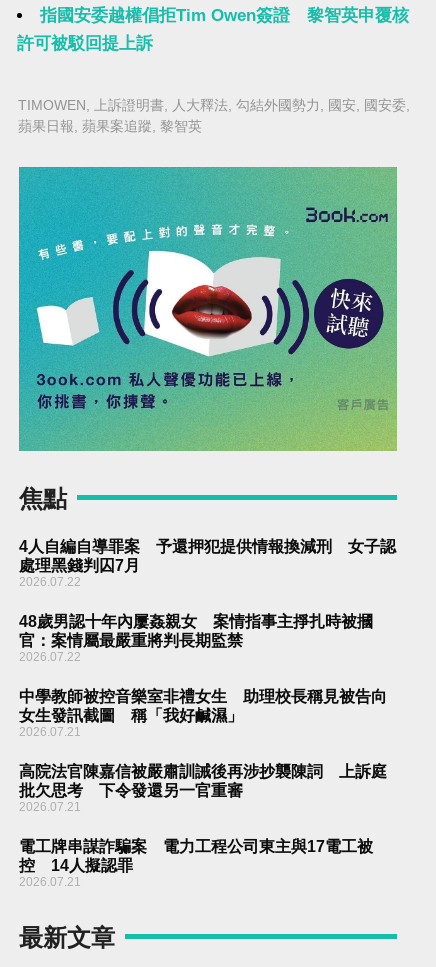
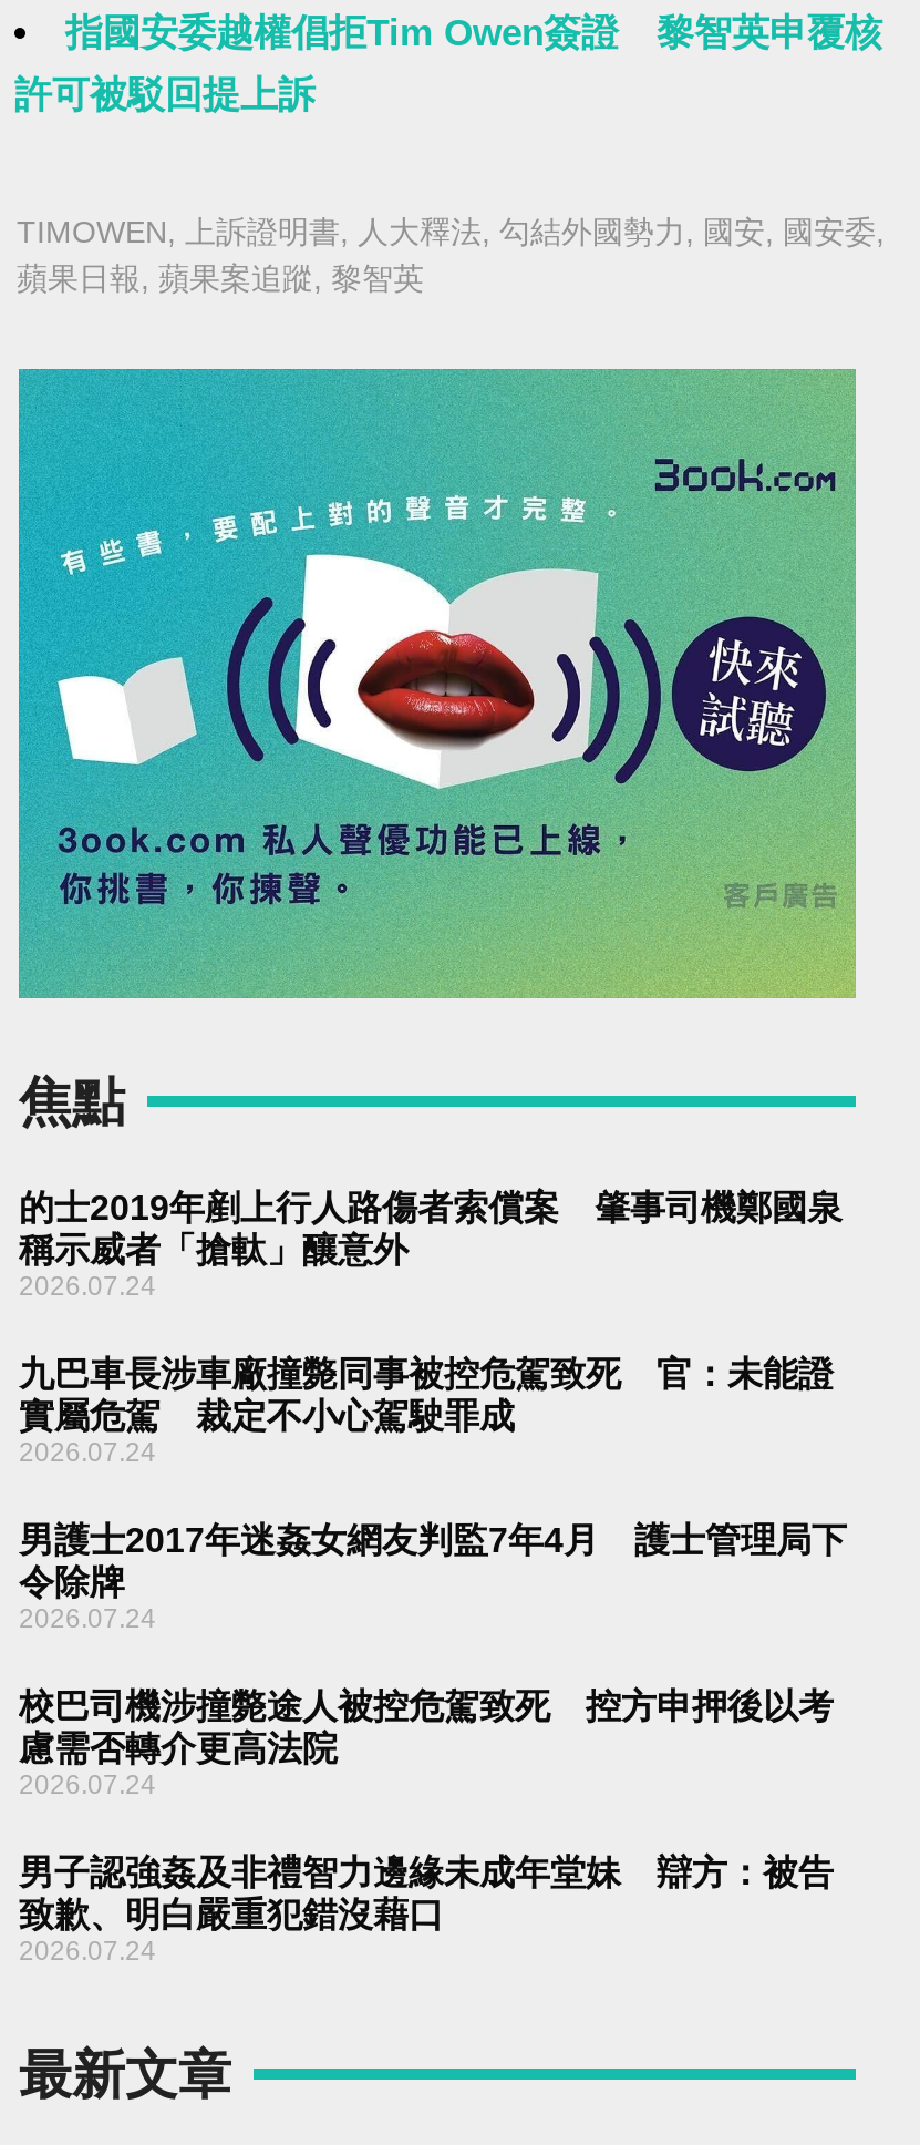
- 4人自編自導罪案 予還押犯提供情報換減刑 女子認
- 處理黑錢判囚7月
- 2026.07.22
+ 的士2019年剷上行人路傷者索償案 肇事司機鄭國泉
+ 稱示威者「搶軚」釀意外
+ 2026.07.24

- 48歲男認十年內屢姦親女 案情指事主掙扎時被摑
- 官：案情屬最嚴重將判長期監禁
- 2026.07.22
+ 九巴車長涉車廠撞斃同事被控危駕致死 官：未能證
+ 實屬危駕 裁定不小心駕駛罪成
+ 2026.07.24

- 中學教師被控音樂室非禮女生 助理校長稱見被告向
- 女生發訊截圖 稱「我好鹹濕」
- 2026.07.21
+ 男護士2017年迷姦女網友判監7年4月 護士管理局下
+ 令除牌
+ 2026.07.24

- 高院法官陳嘉信被嚴肅訓誡後再涉抄襲陳詞 上訴庭
- 批欠思考 下令發還另一官重審
- 2026.07.21
+ 校巴司機涉撞斃途人被控危駕致死 控方申押後以考
+ 慮需否轉介更高法院
+ 2026.07.24

- 電工牌串謀詐騙案 電力工程公司東主與17電工被
- 控 14人擬認罪
- 2026.07.21
+ 男子認強姦及非禮智力邊緣未成年堂妹 辯方：被告
+ 致歉、明白嚴重犯錯沒藉口
+ 2026.07.24
